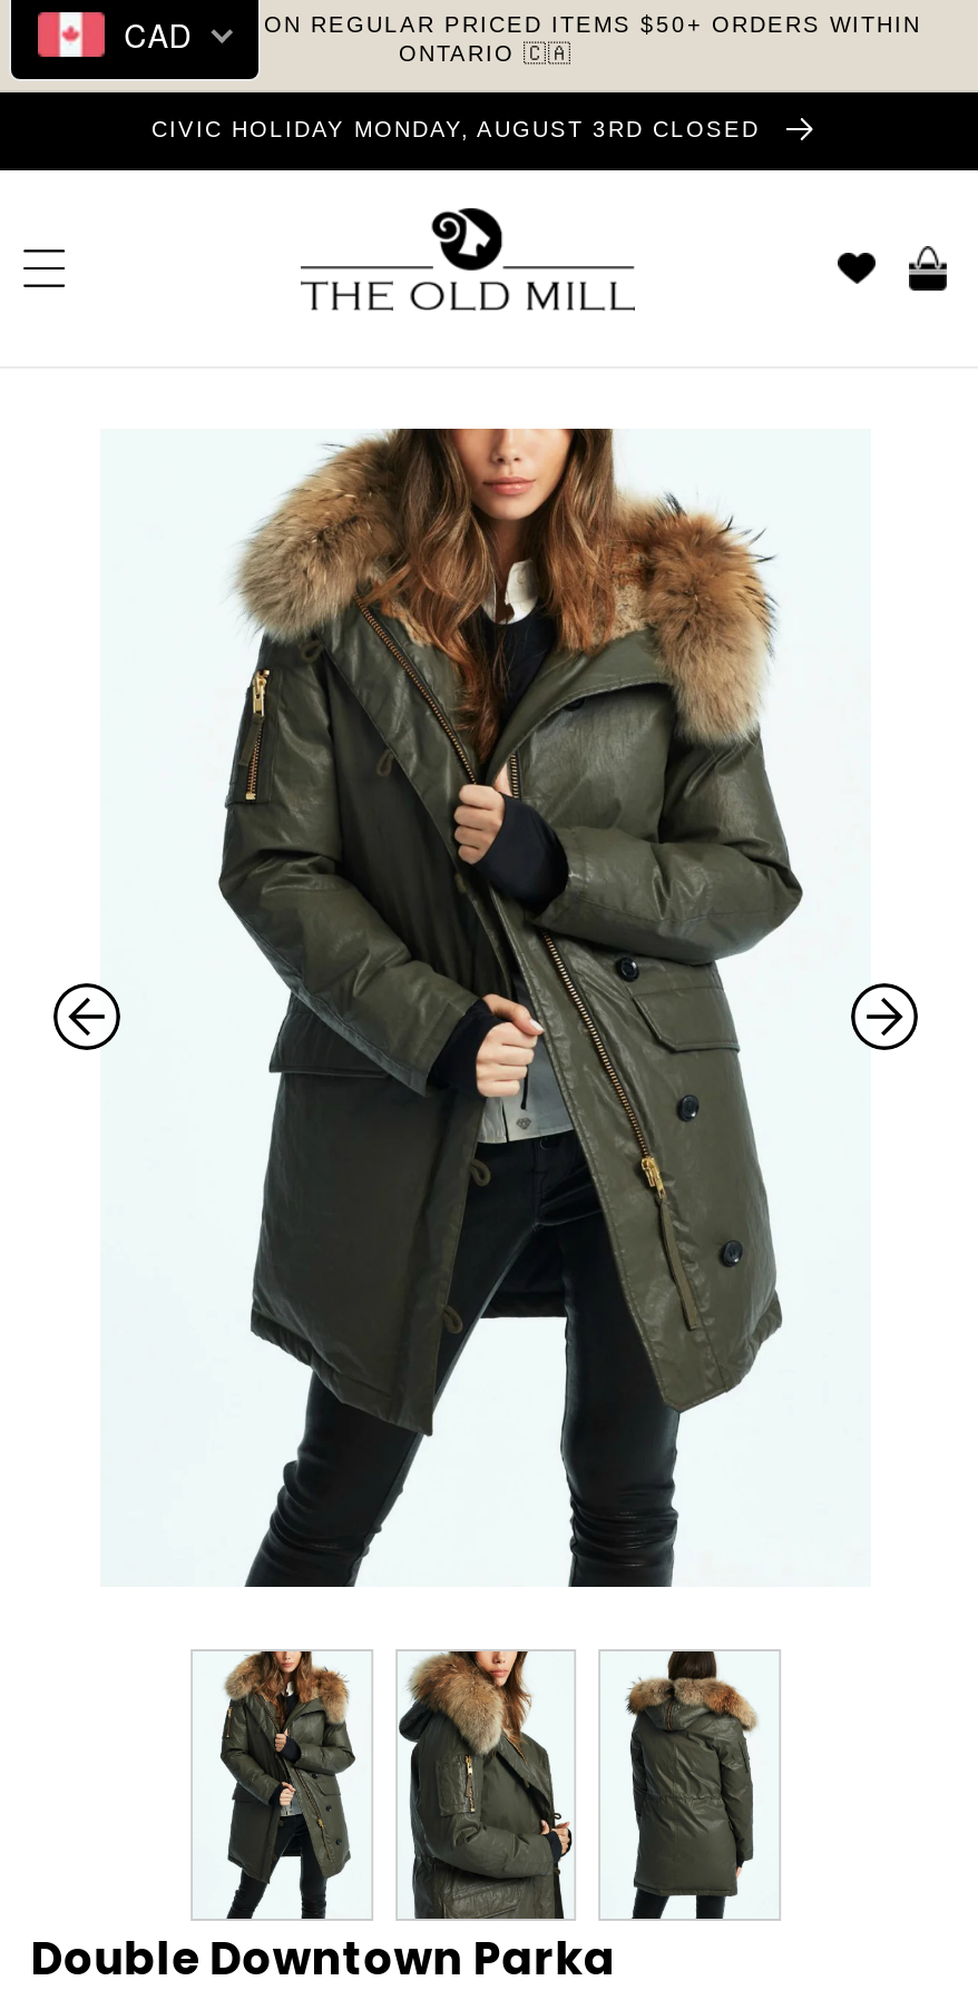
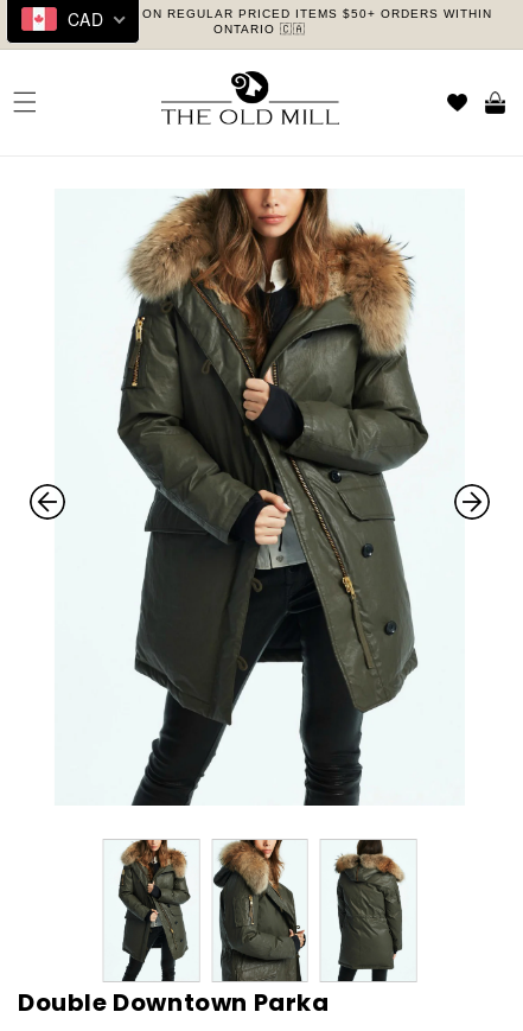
- CIVIC HOLIDAY MONDAY, AUGUST 3RD CLOSED
